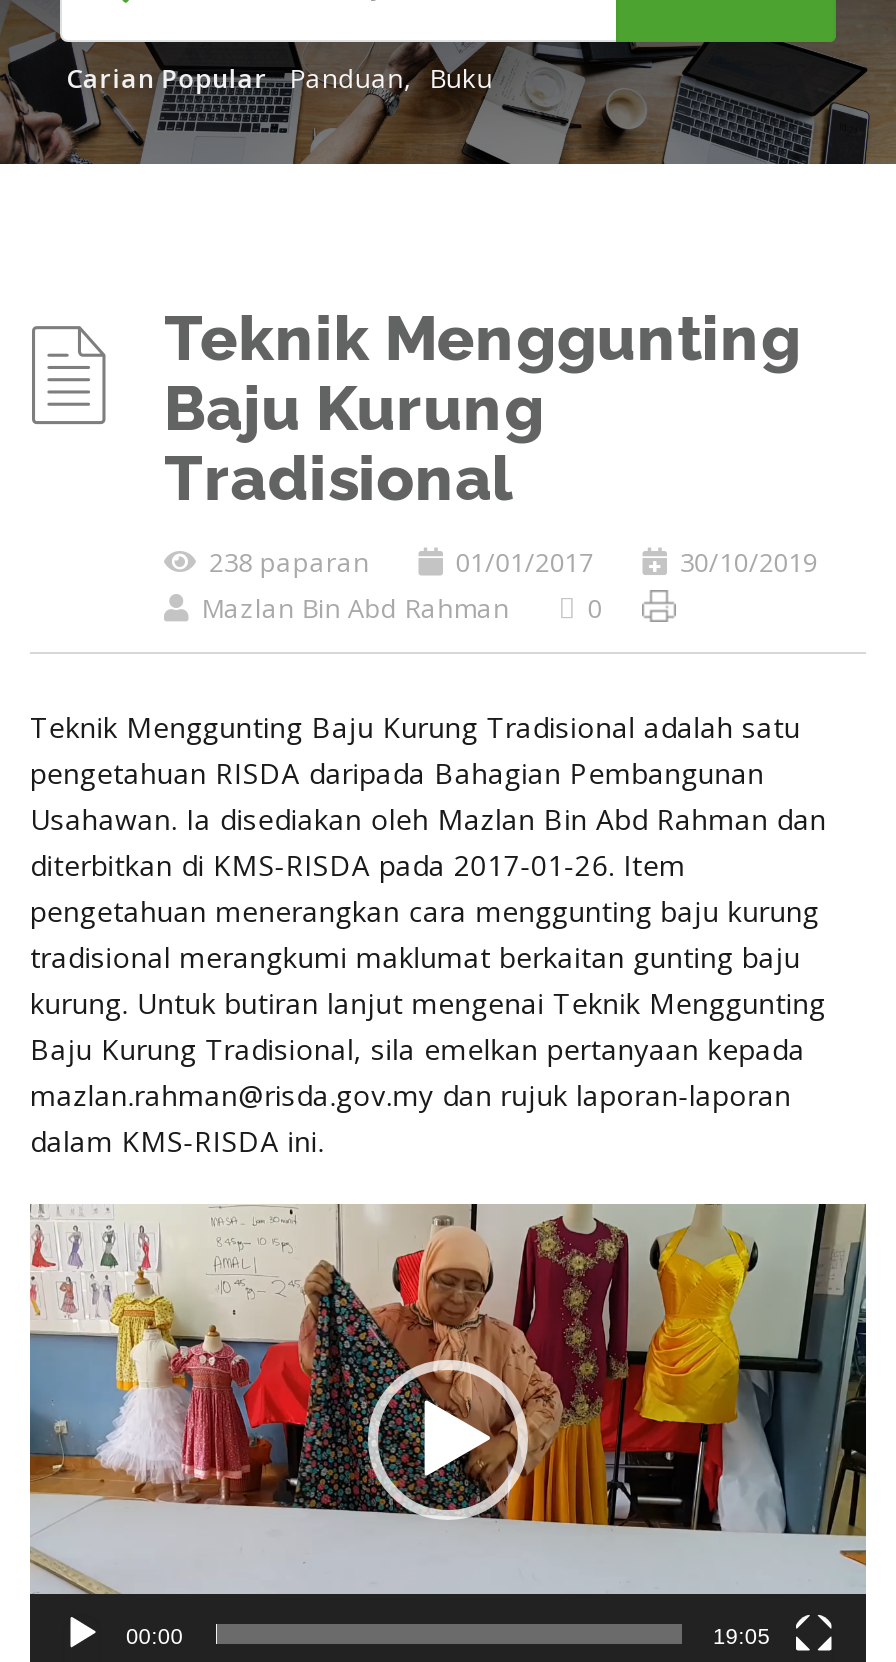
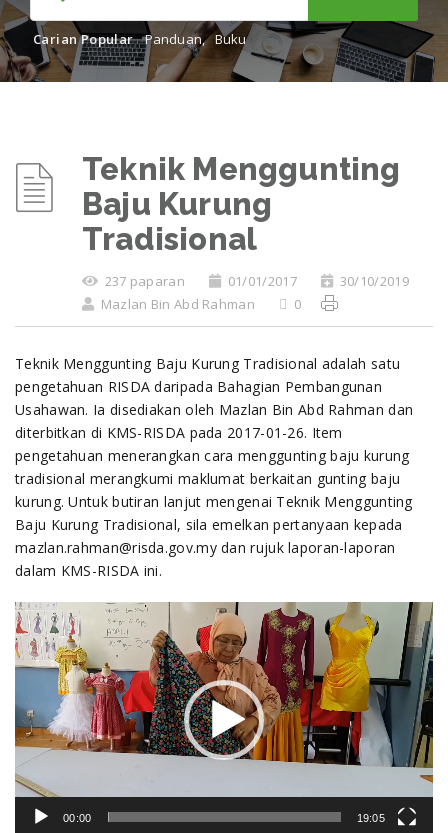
- 238 paparan
+ 237 paparan
